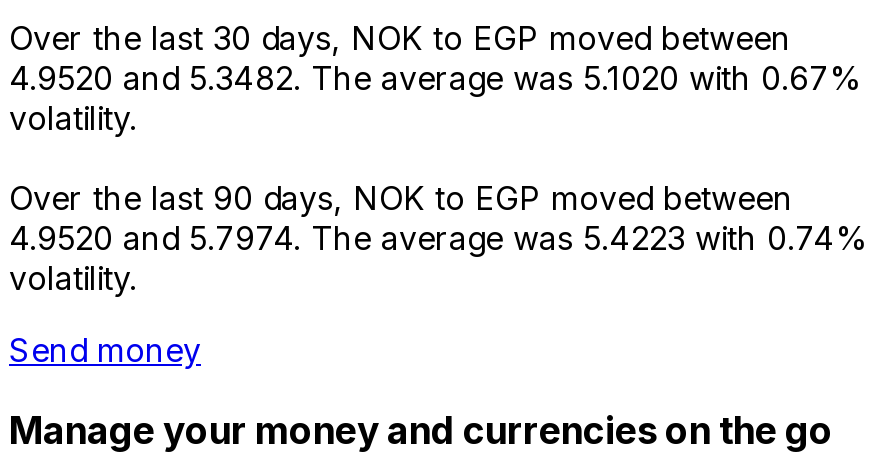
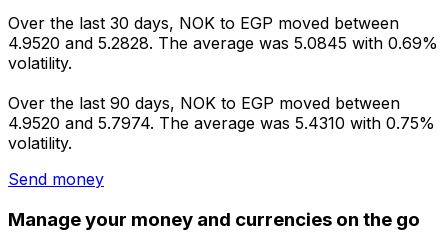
- 4.9520 and 5.3482. The average was 5.1020 with 0.67%
+ 4.9520 and 5.2828. The average was 5.0845 with 0.69%

- 4.9520 and 5.7974. The average was 5.4223 with 0.74%
+ 4.9520 and 5.7974. The average was 5.4310 with 0.75%
